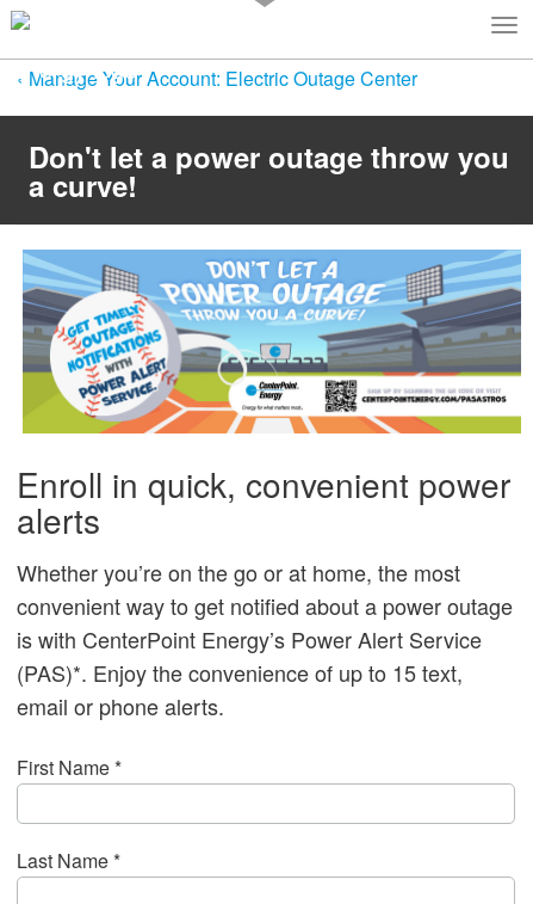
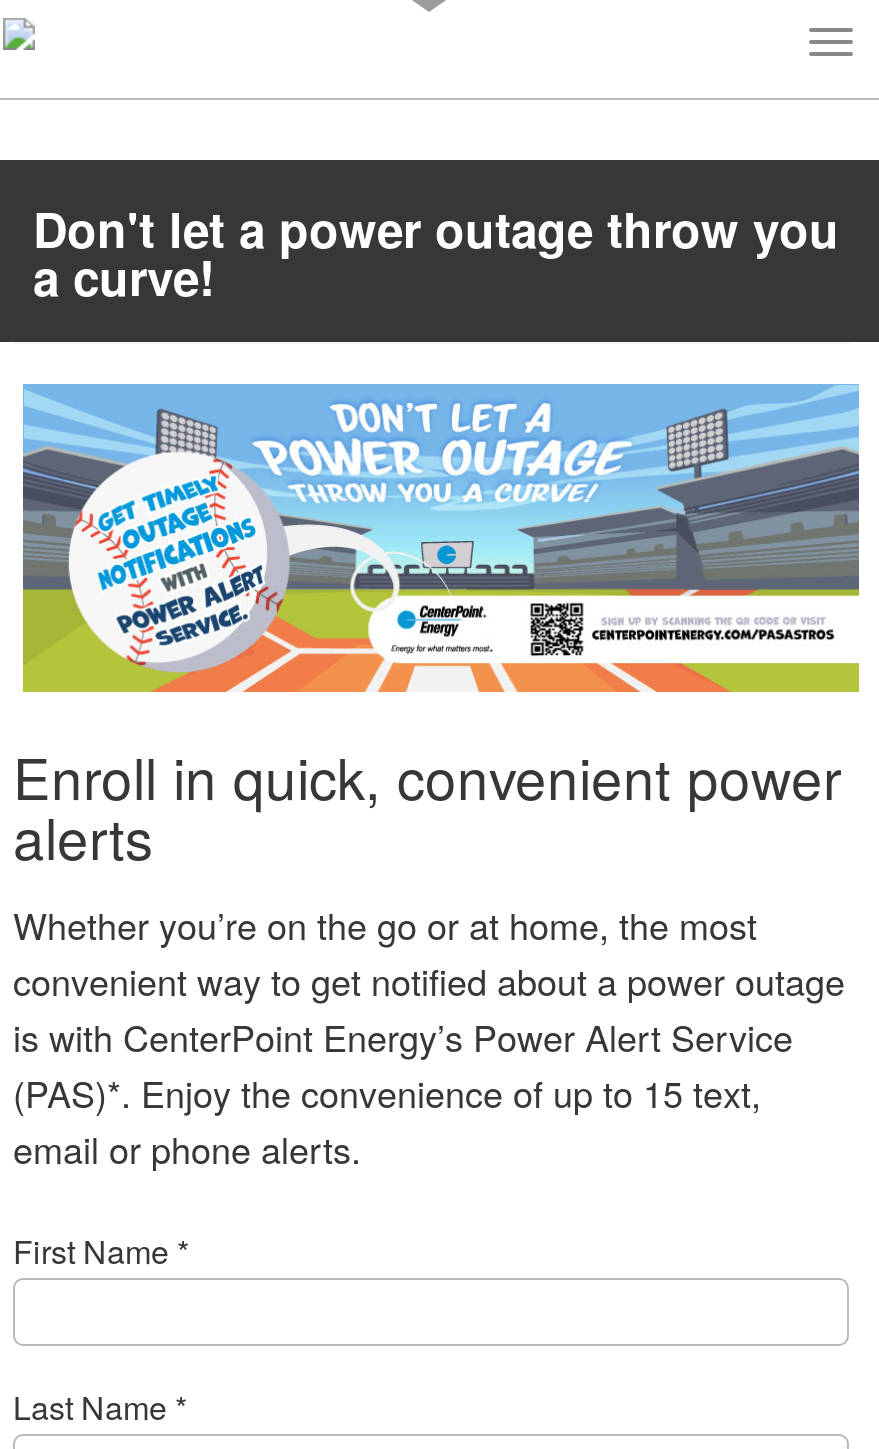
- Manage Your Account: Electric Outage Center
